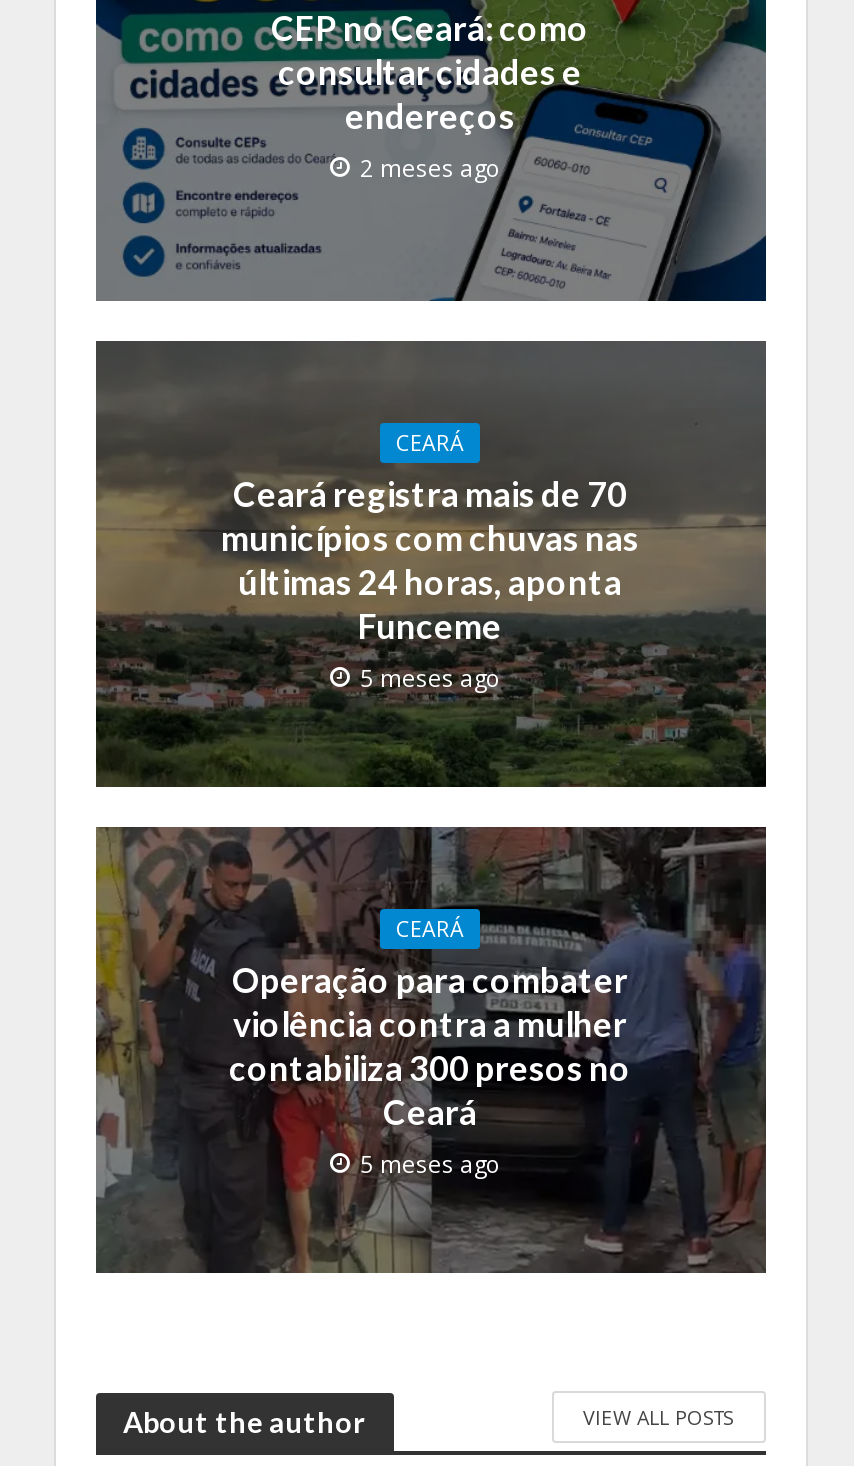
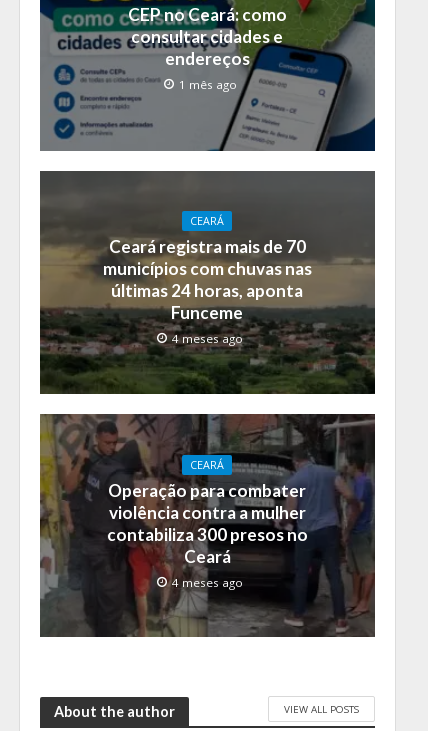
- 2 meses ago
+ 1 mês ago

- 5 meses ago
+ 4 meses ago

- 5 meses ago
+ 4 meses ago
